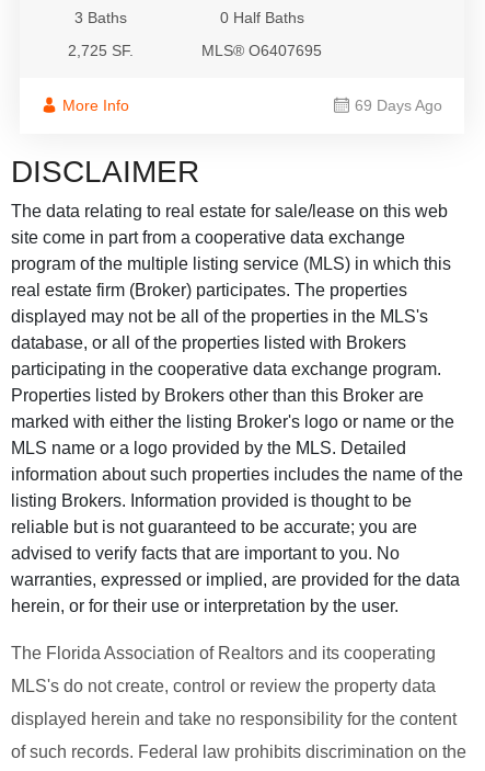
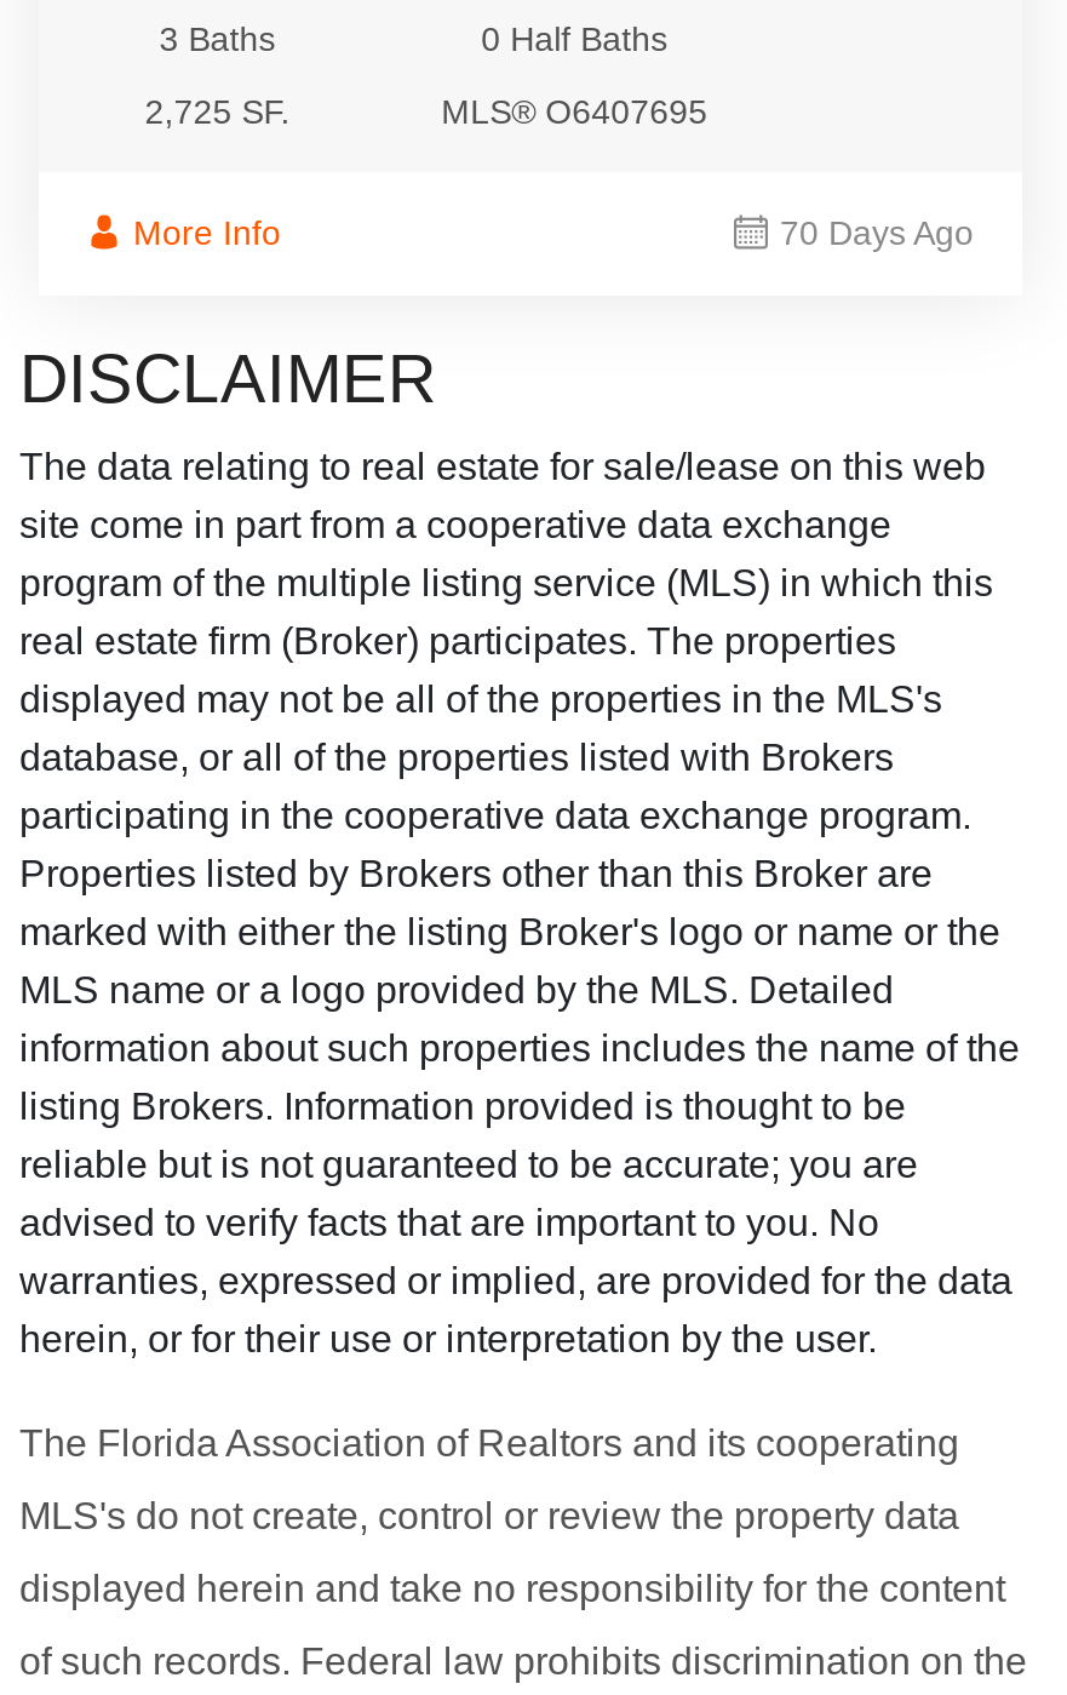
- 69 Days Ago
+ 70 Days Ago
